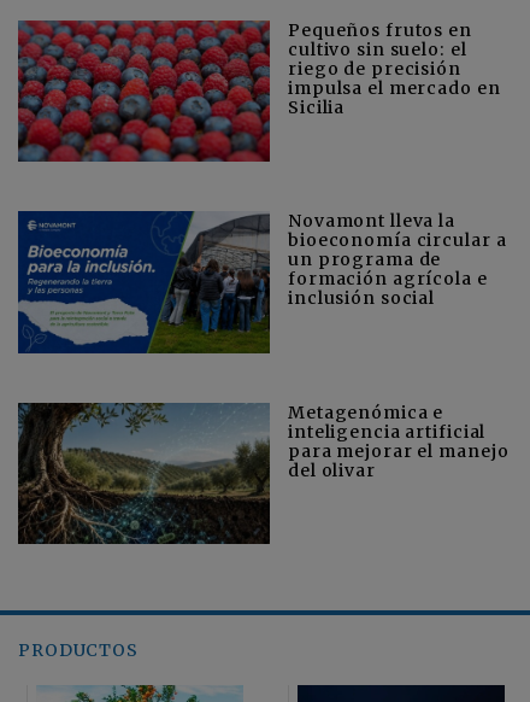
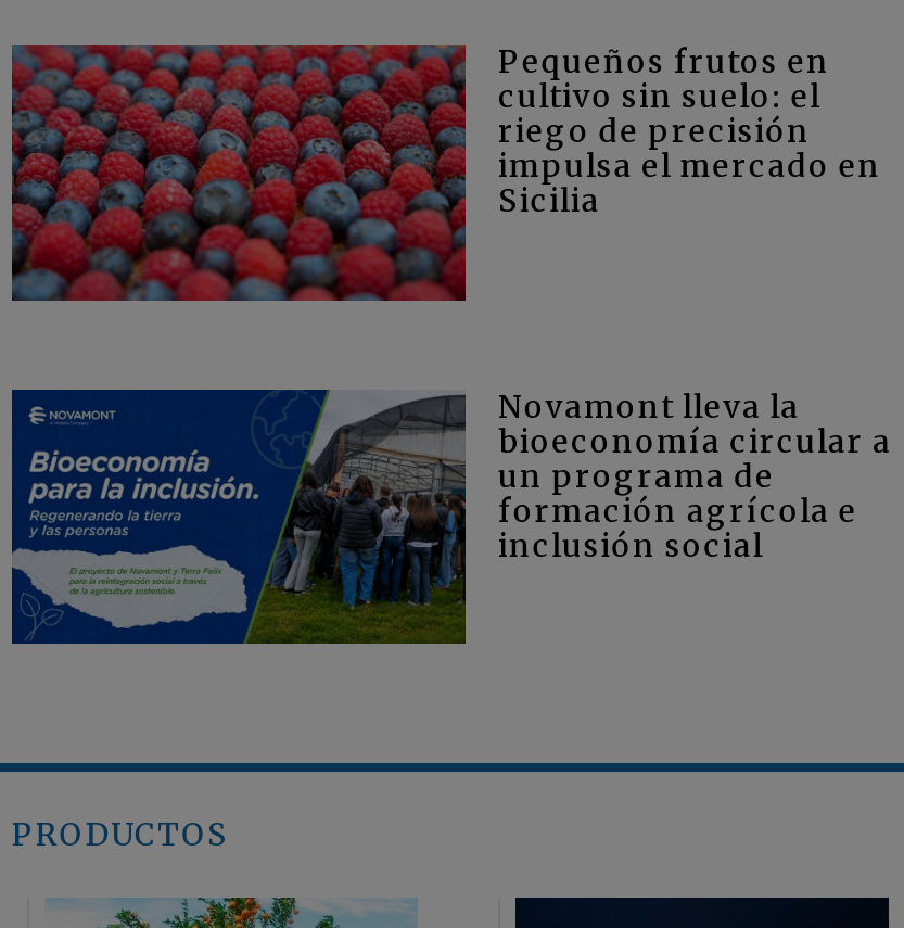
- [image]
- Metagenómica e
- inteligencia artificial
- para mejorar el manejo
- del olivar
